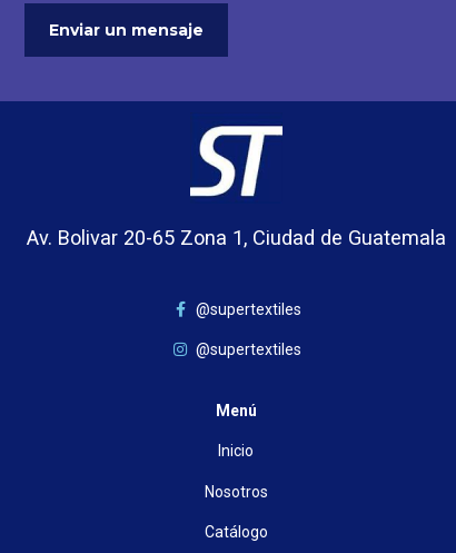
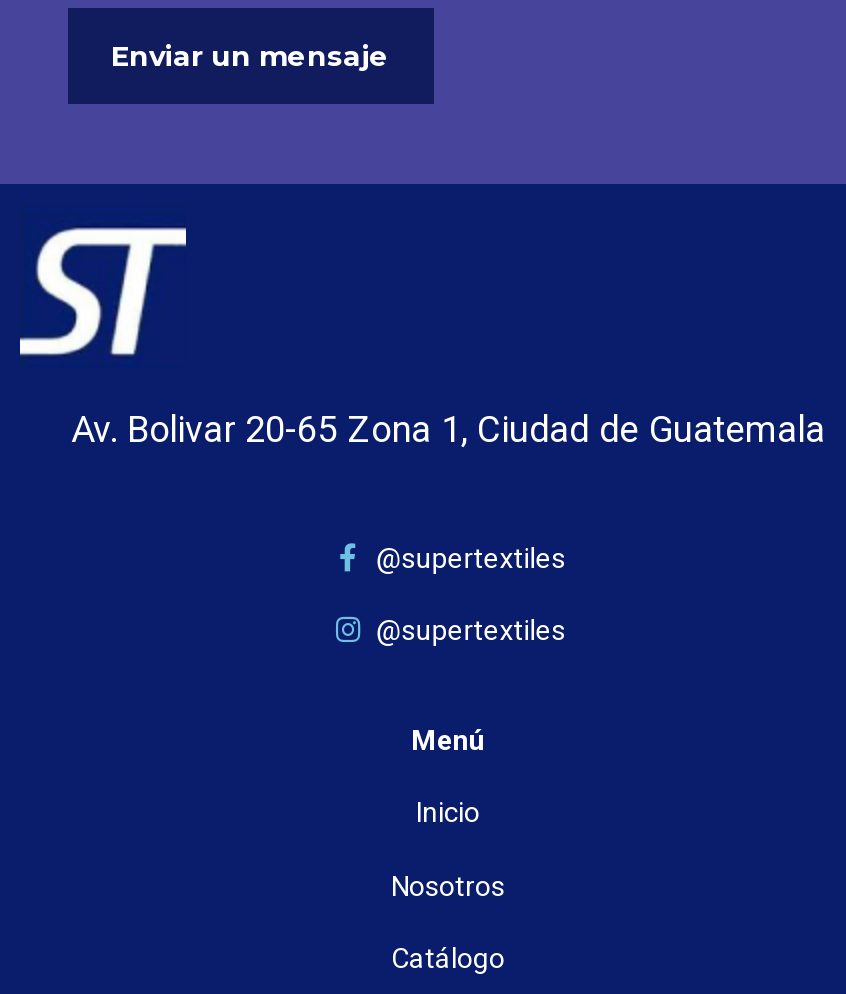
+ [image]

- [image]
